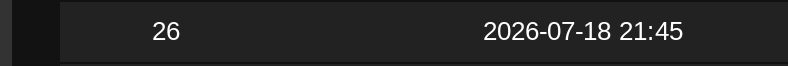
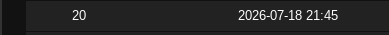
- 26
+ 20
